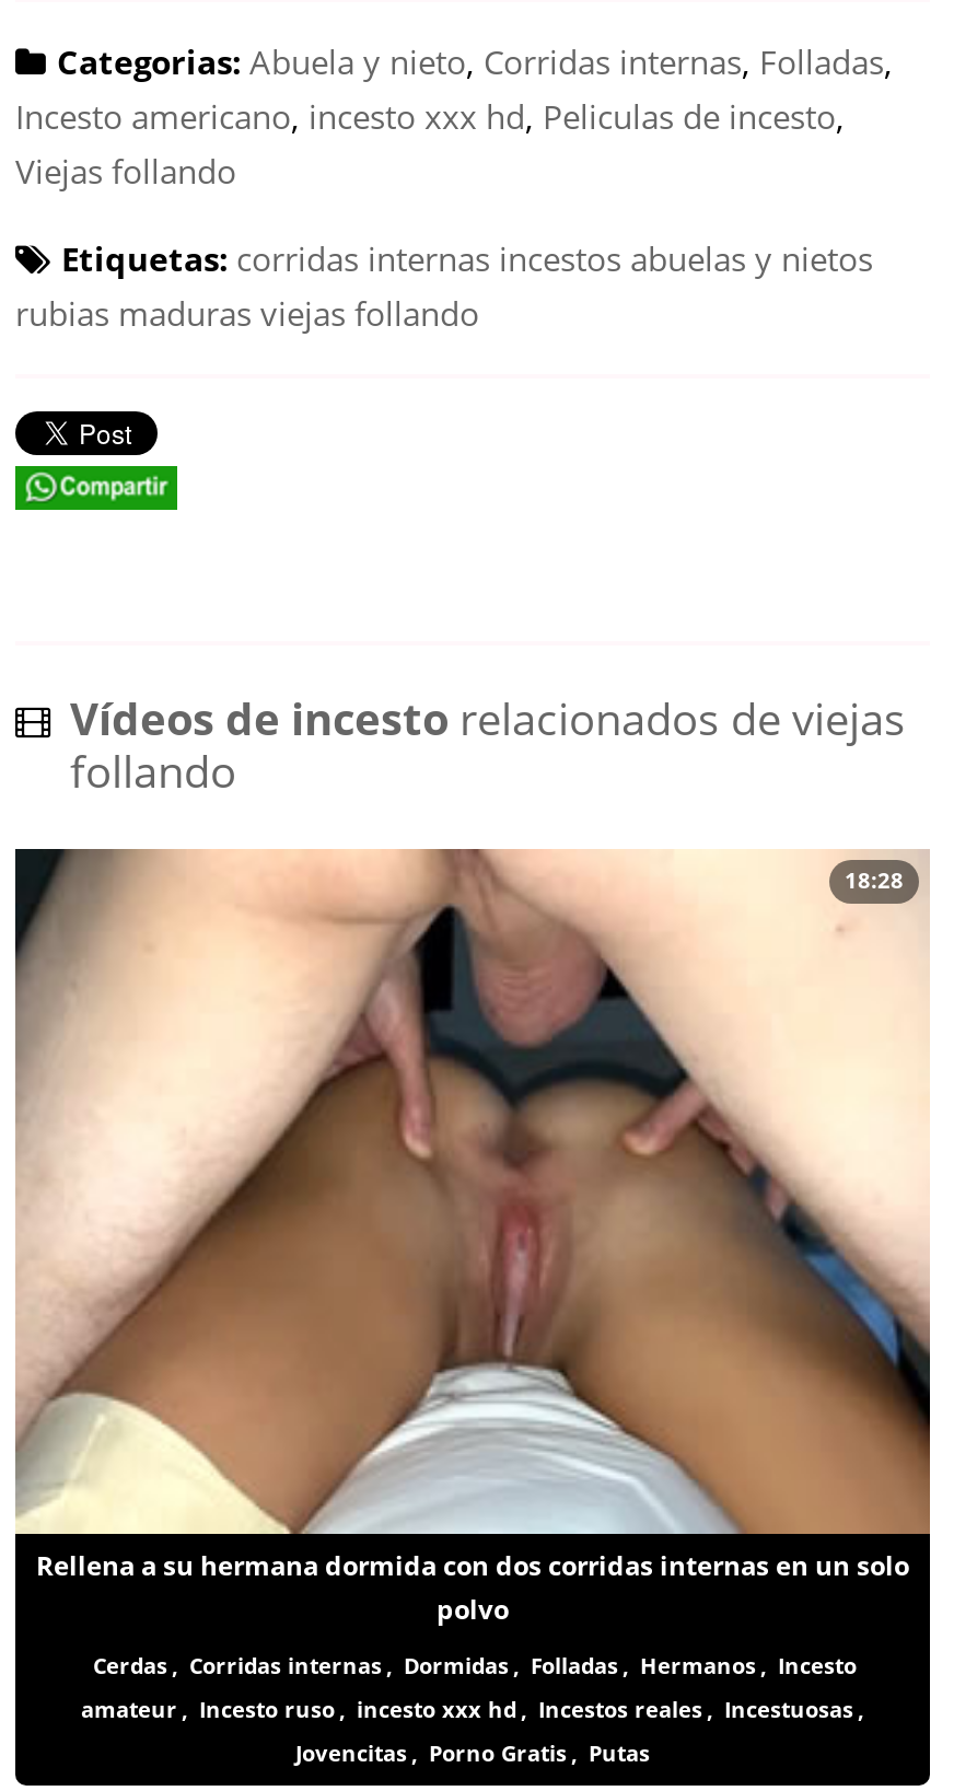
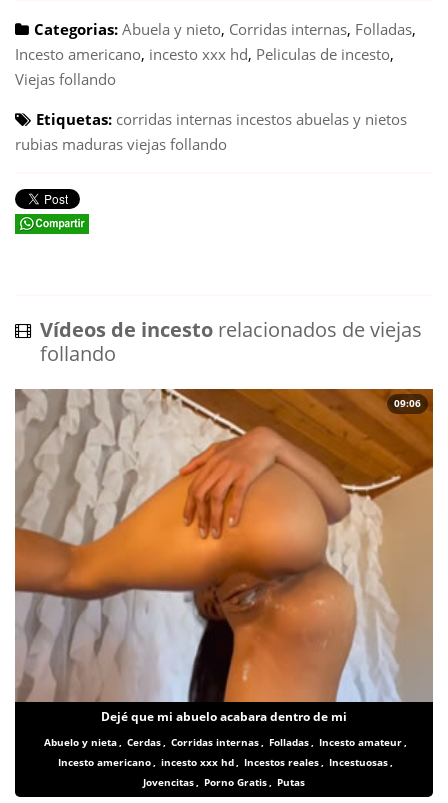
- [image]
- 18:28
+ [image]
+ 09:06

- Rellena a su hermana dormida con dos corridas internas en un solo
- polvo
+ Dejé que mi abuelo acabara dentro de mi

- Cerdas , Corridas internas , Dormidas , Folladas , Hermanos , Incesto
- amateur , Incesto ruso , incesto xxx hd , Incestos reales , Incestuosas ,
+ Abuelo y nieta , Cerdas , Corridas internas , Folladas , Incesto amateur ,
+ Incesto americano , incesto xxx hd , Incestos reales , Incestuosas ,
